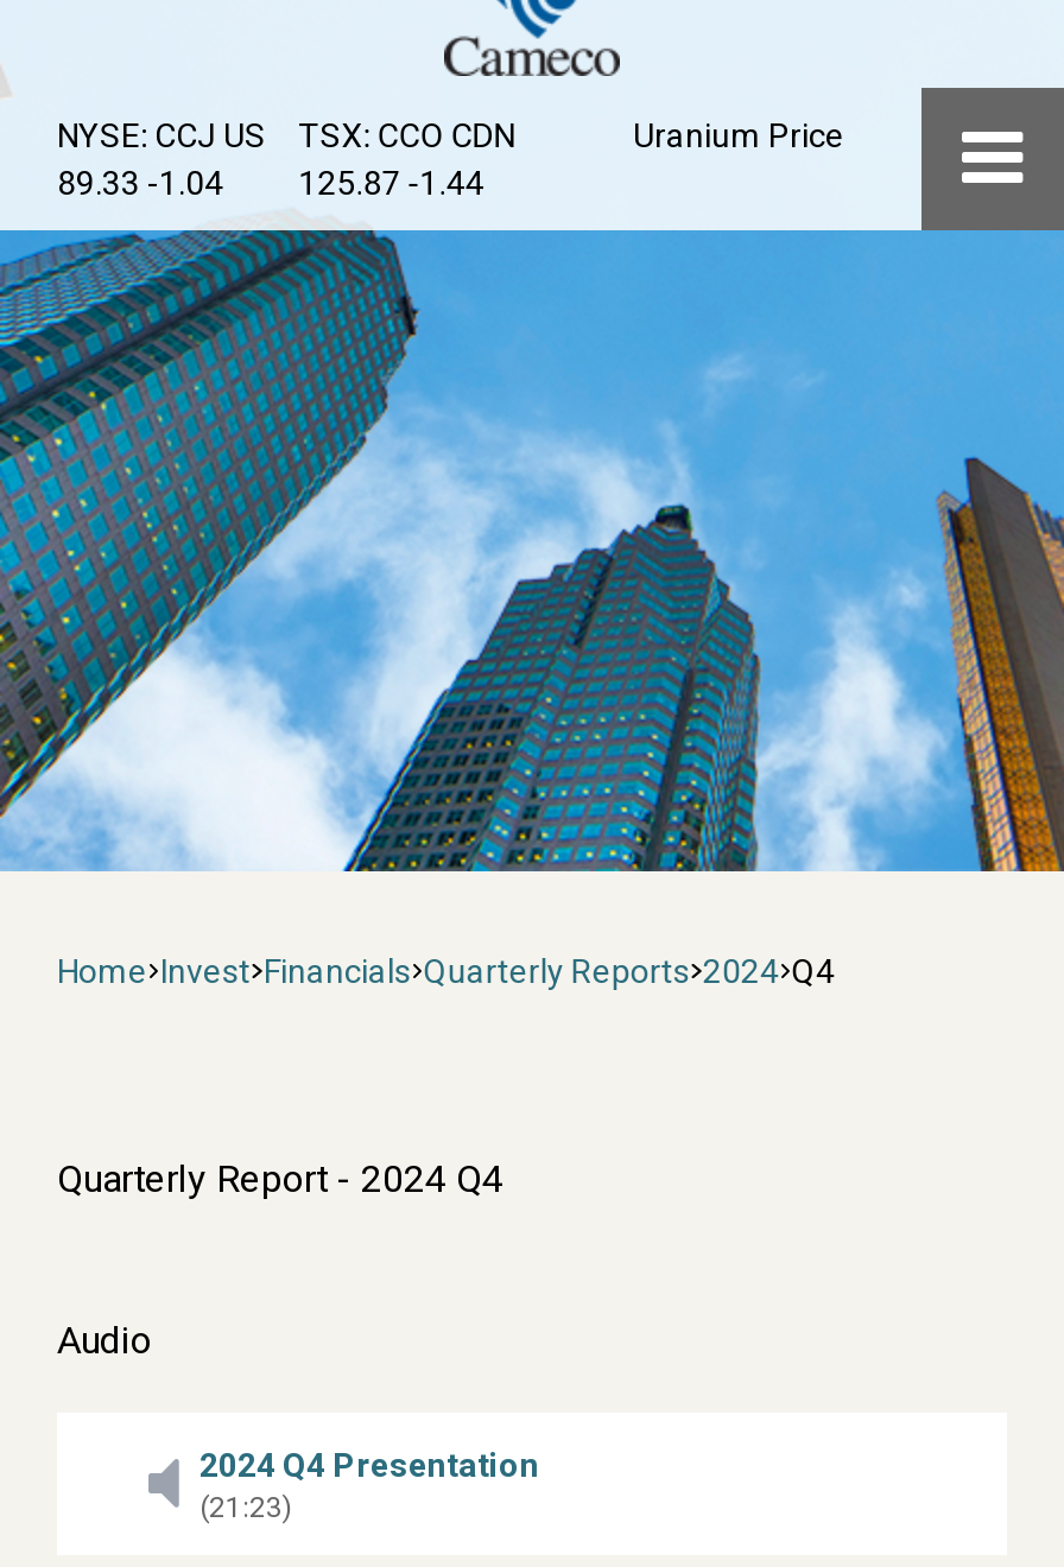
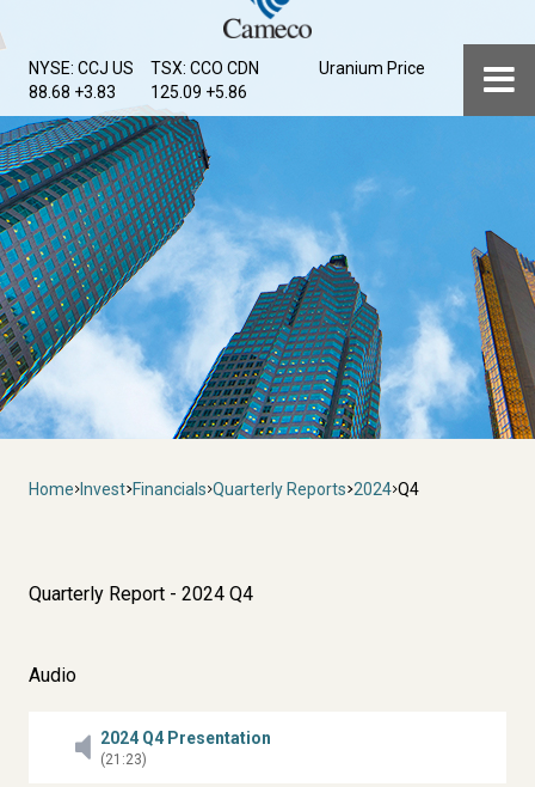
- 89.33 -1.04
+ 88.68 +3.83

- 125.87 -1.44
+ 125.09 +5.86
